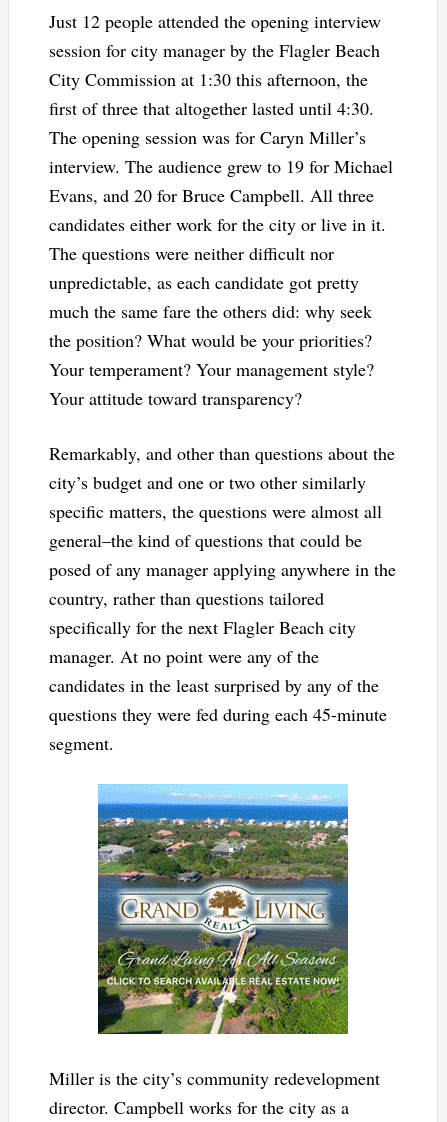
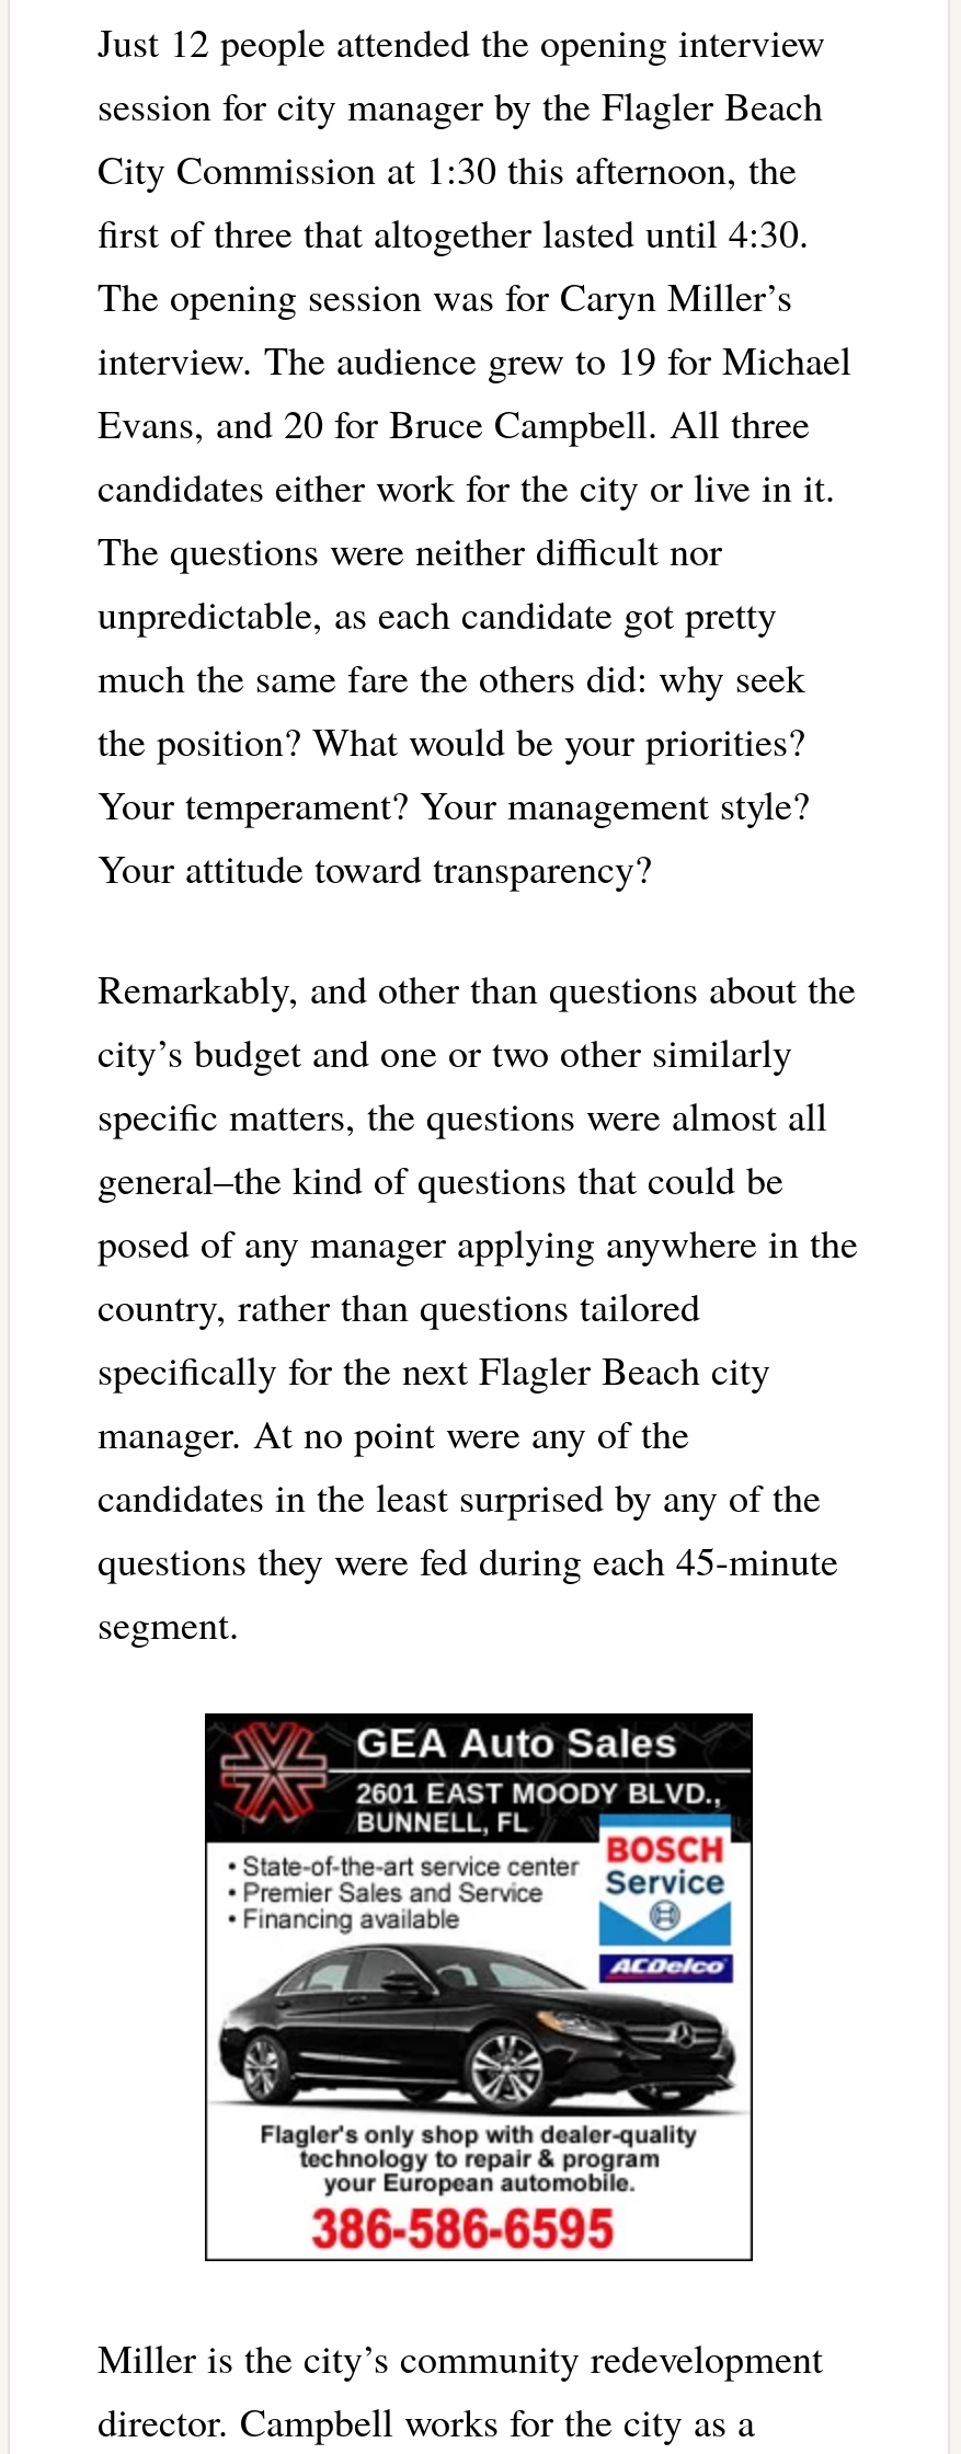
- [image]
+ [image]
